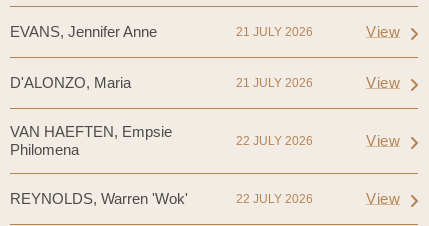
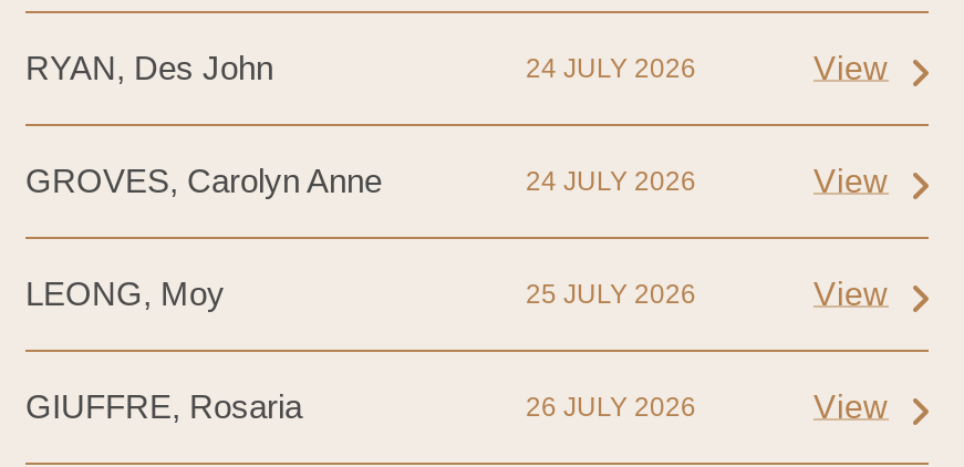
- EVANS, Jennifer Anne
- 21 JULY 2026
+ RYAN, Des John
+ 24 JULY 2026

- D'ALONZO, Maria
- 21 JULY 2026
+ GROVES, Carolyn Anne
+ 24 JULY 2026

- VAN HAEFTEN, Empsie
- Philomena
- 22 JULY 2026
+ LEONG, Moy
+ 25 JULY 2026

- REYNOLDS, Warren 'Wok'
- 22 JULY 2026
+ GIUFFRE, Rosaria
+ 26 JULY 2026
